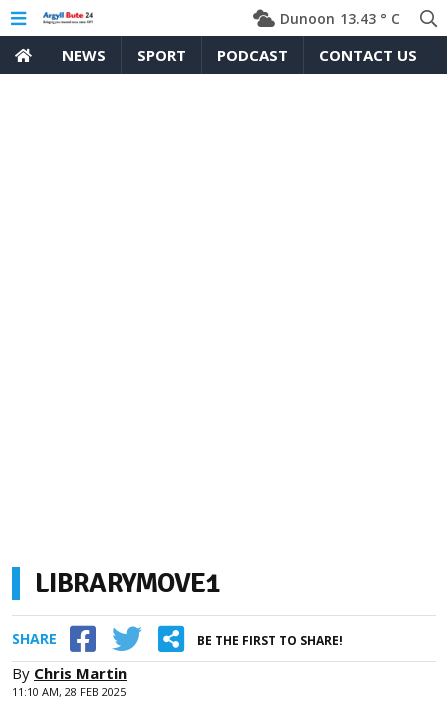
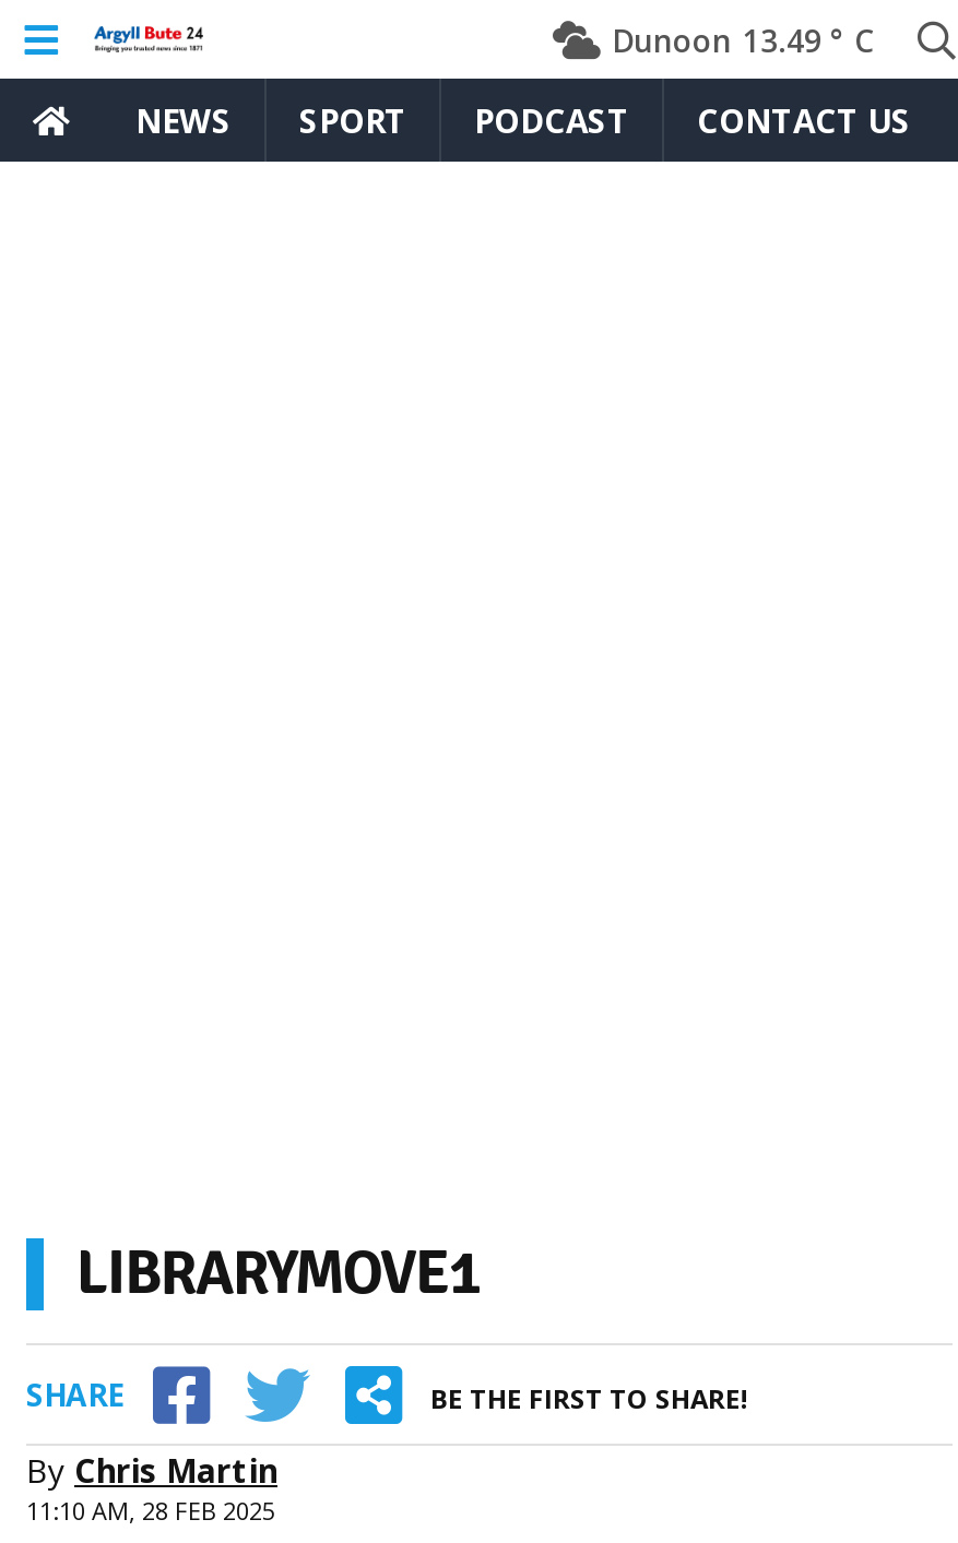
- Dunoon 13.43 ° C
+ Dunoon 13.49 ° C
